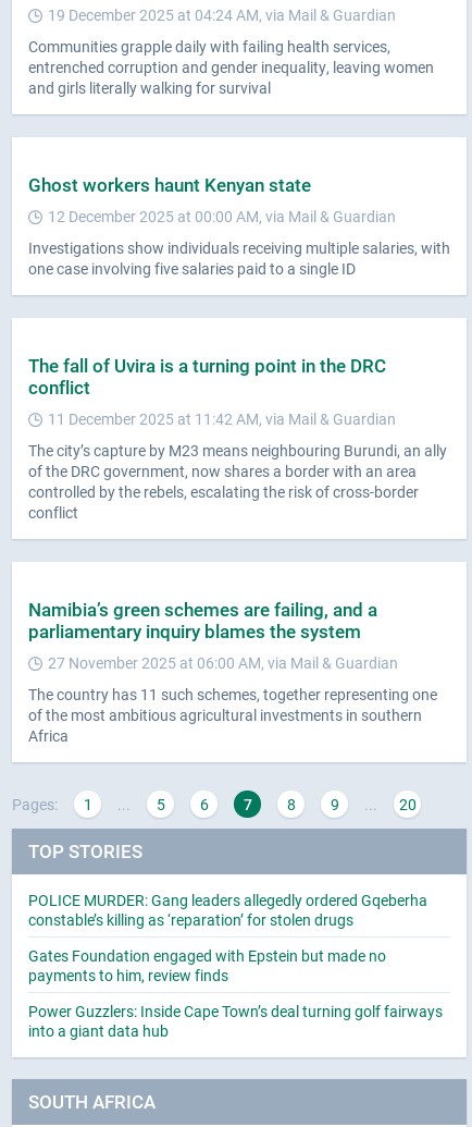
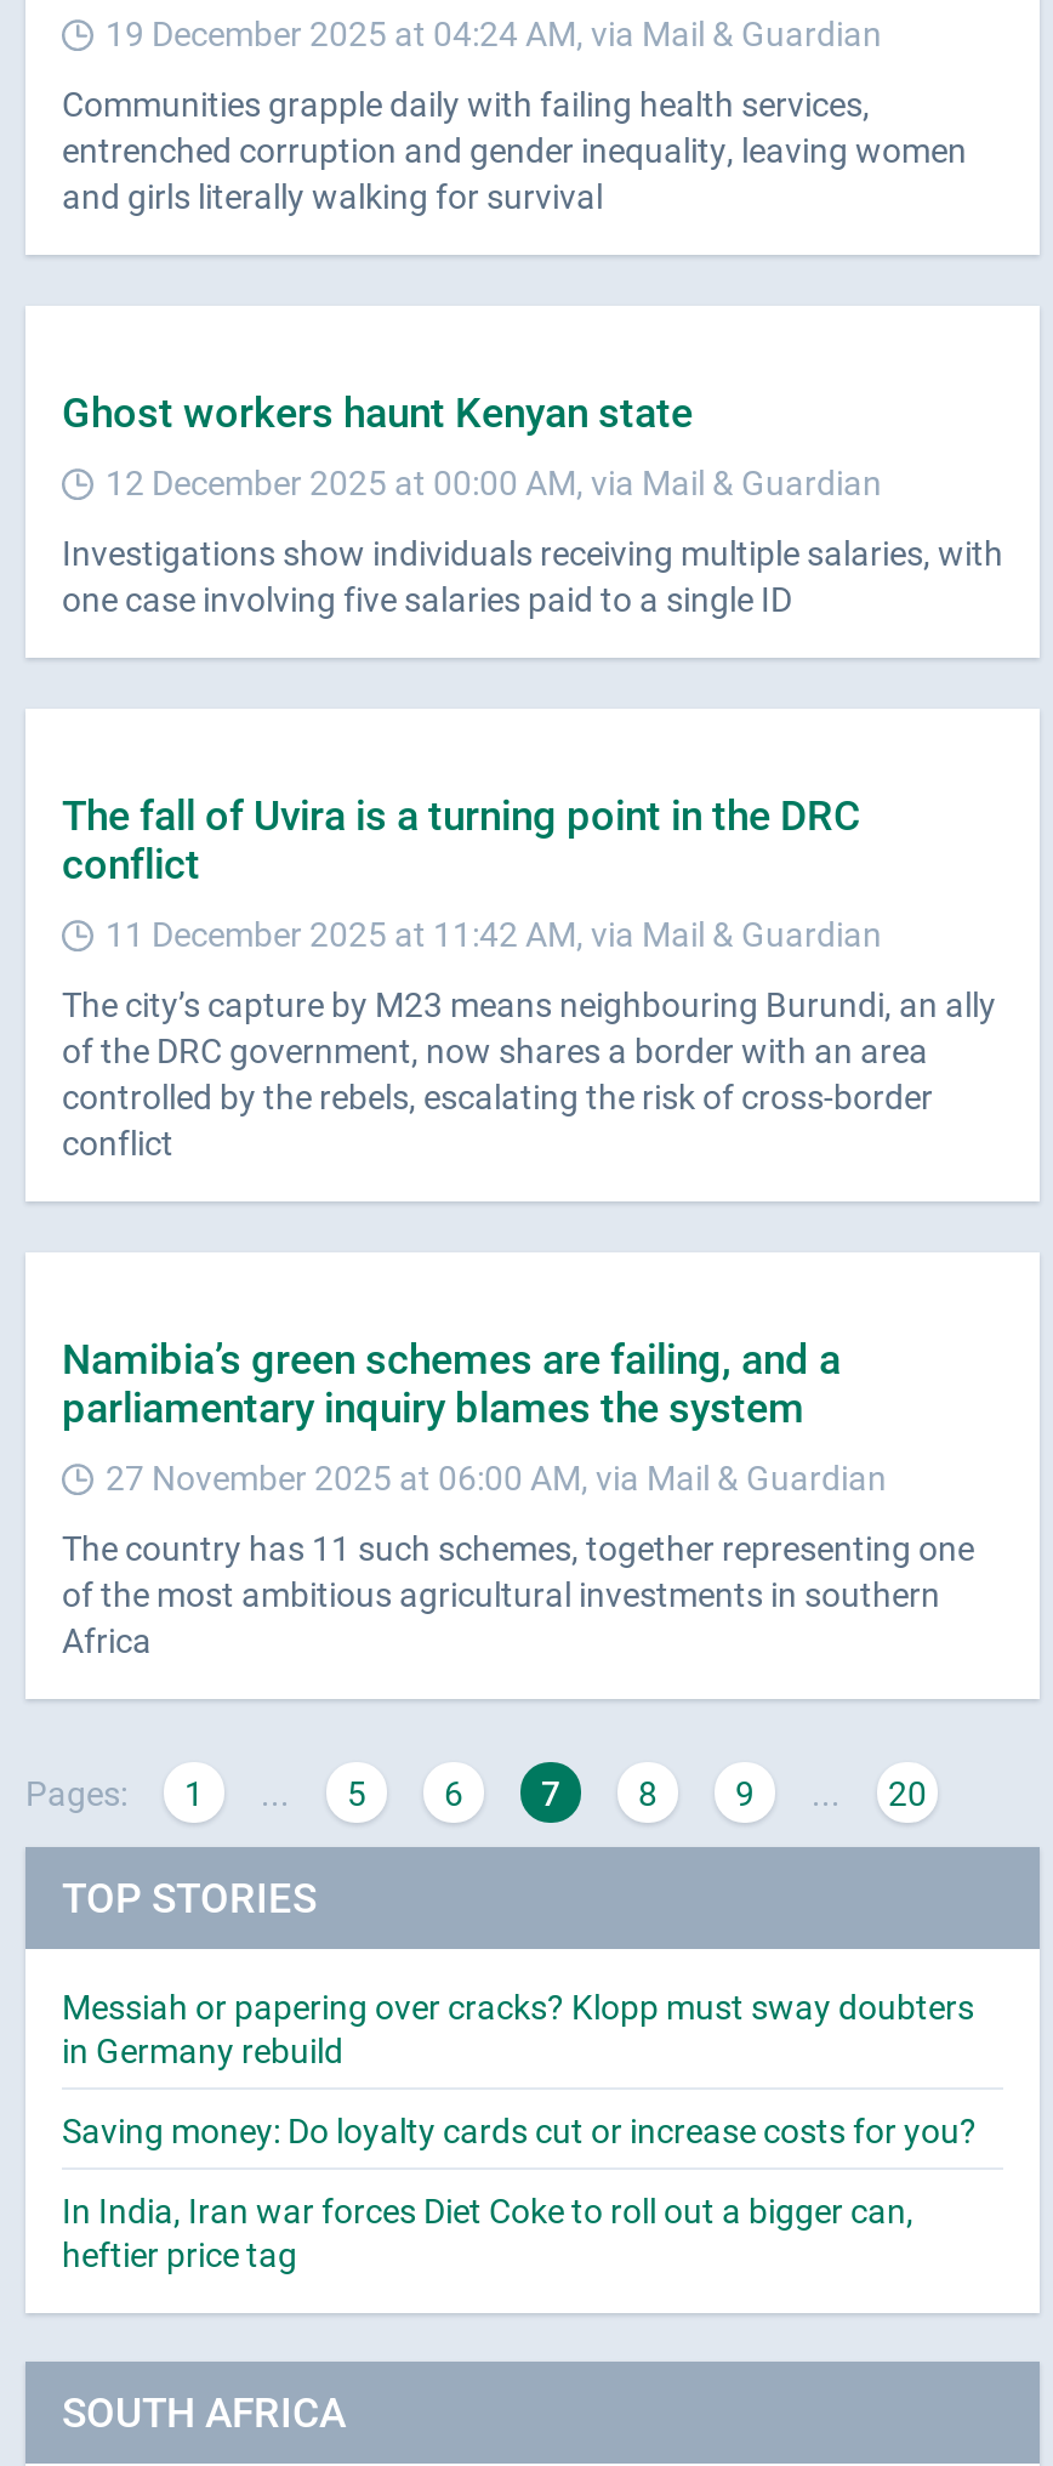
- POLICE MURDER: Gang leaders allegedly ordered Gqeberha
- constable’s killing as ‘reparation’ for stolen drugs
+ Messiah or papering over cracks? Klopp must sway doubters
+ in Germany rebuild

- Gates Foundation engaged with Epstein but made no
- payments to him, review finds
+ Saving money: Do loyalty cards cut or increase costs for you?

- Power Guzzlers: Inside Cape Town’s deal turning golf fairways
- into a giant data hub
+ In India, Iran war forces Diet Coke to roll out a bigger can,
+ heftier price tag
